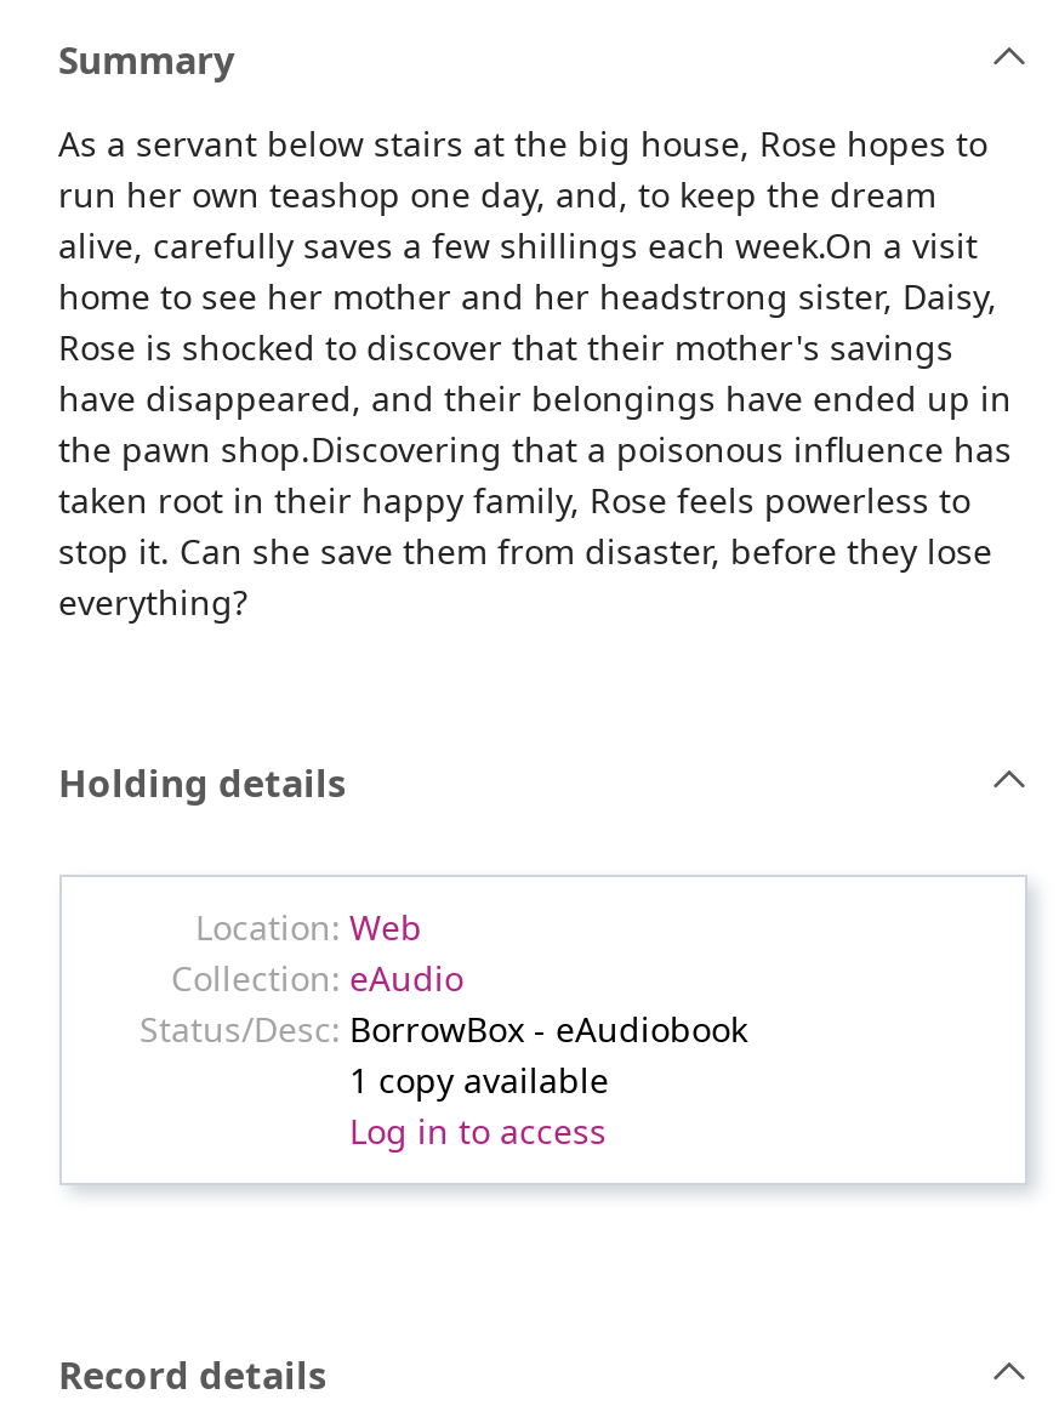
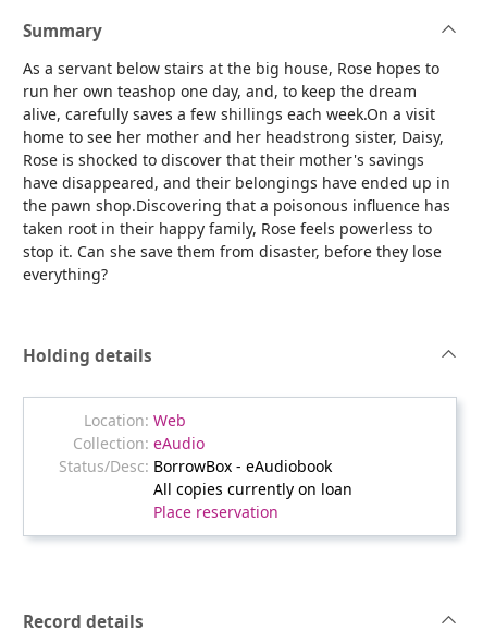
- 1 copy available
- Log in to access
+ All copies currently on loan
+ Place reservation
